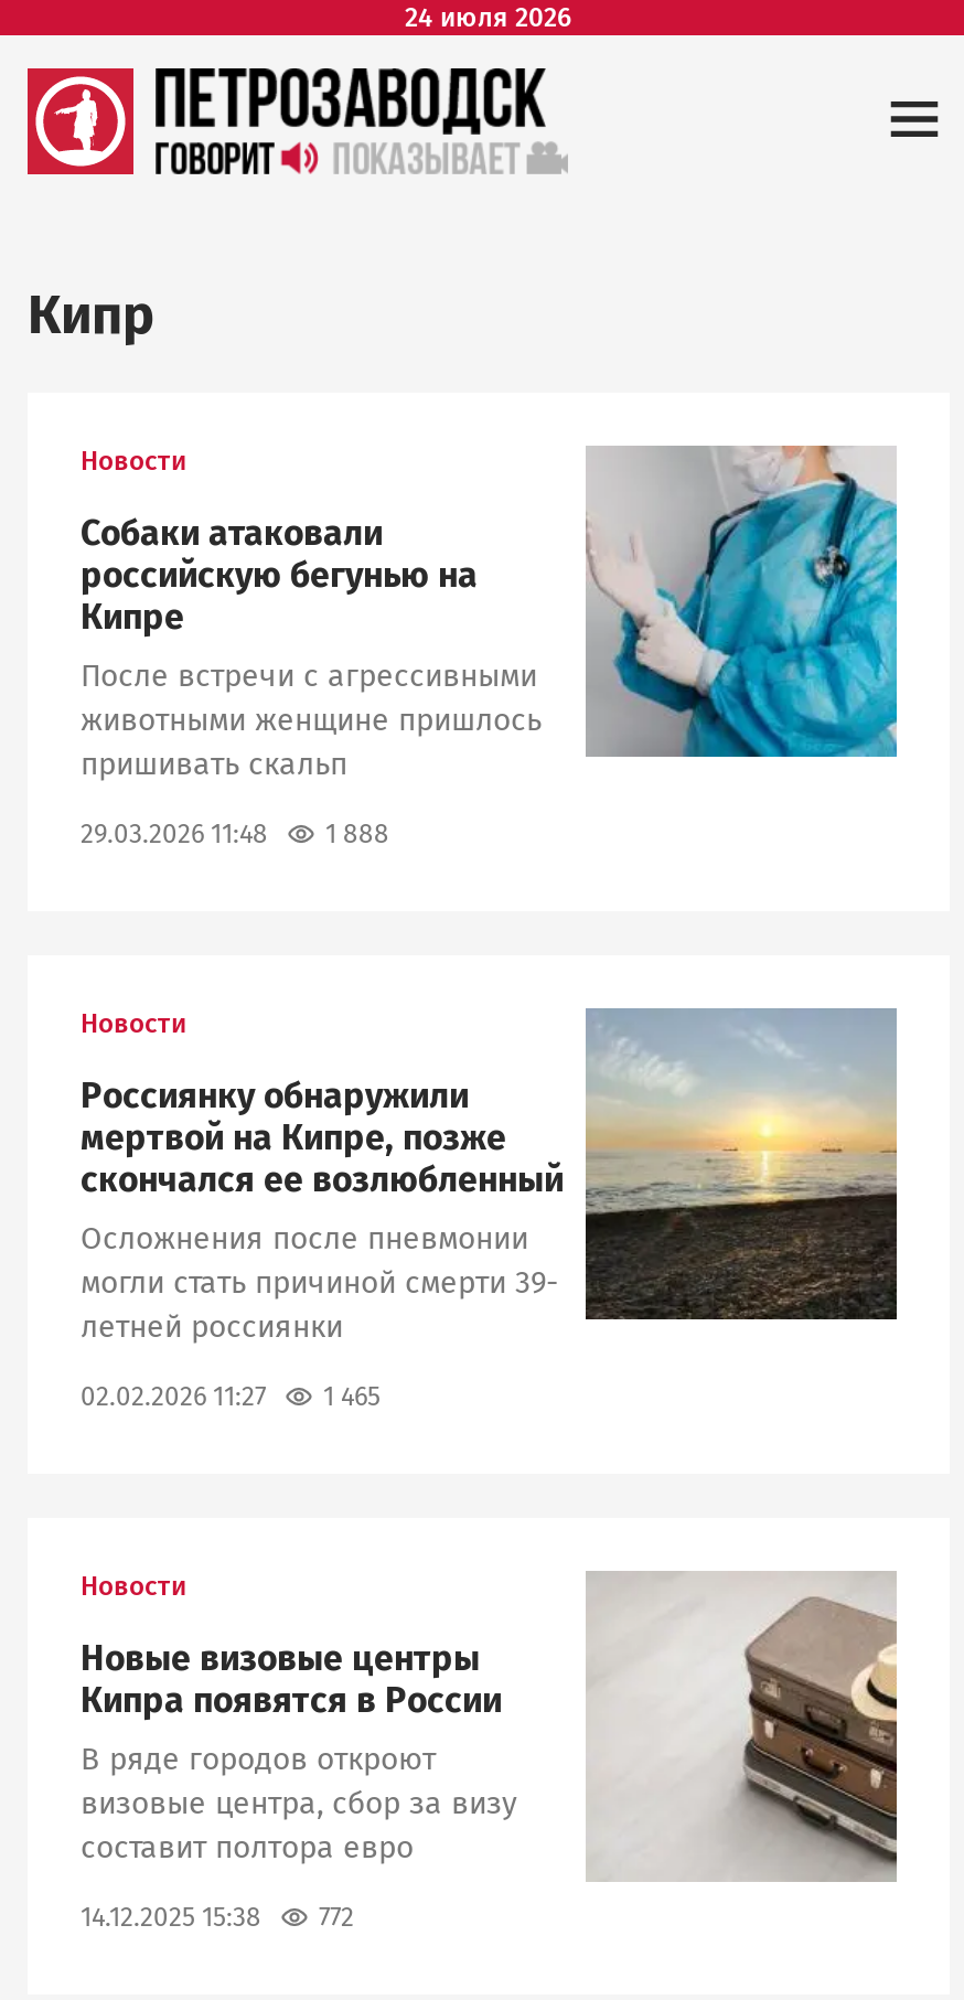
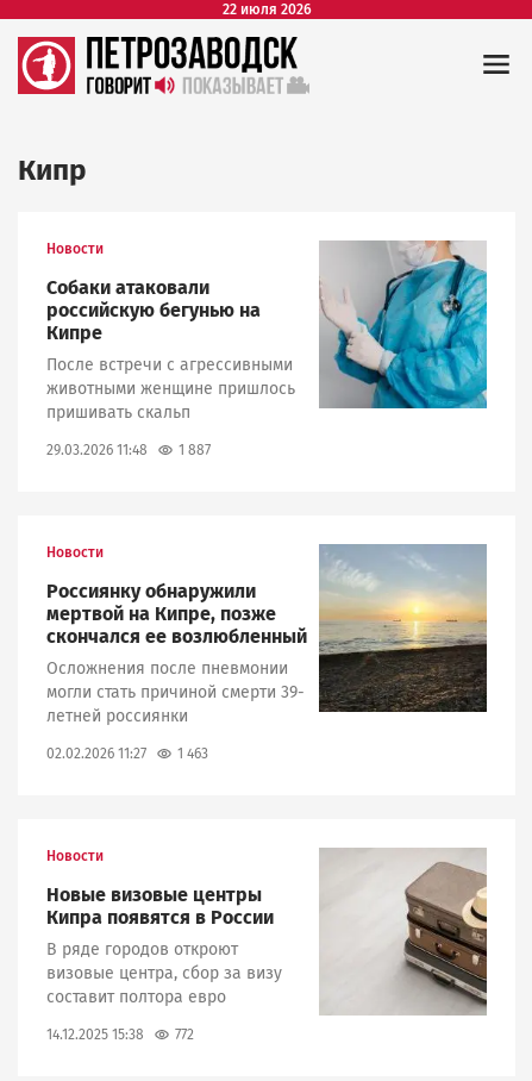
- 24 июля 2026
+ 22 июля 2026

- 29.03.2026 11:48 1 888
+ 29.03.2026 11:48 1 887

- 02.02.2026 11:27 1 465
+ 02.02.2026 11:27 1 463
